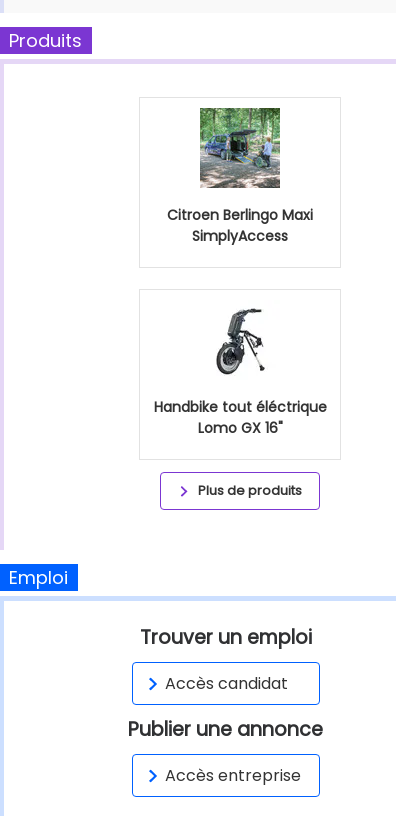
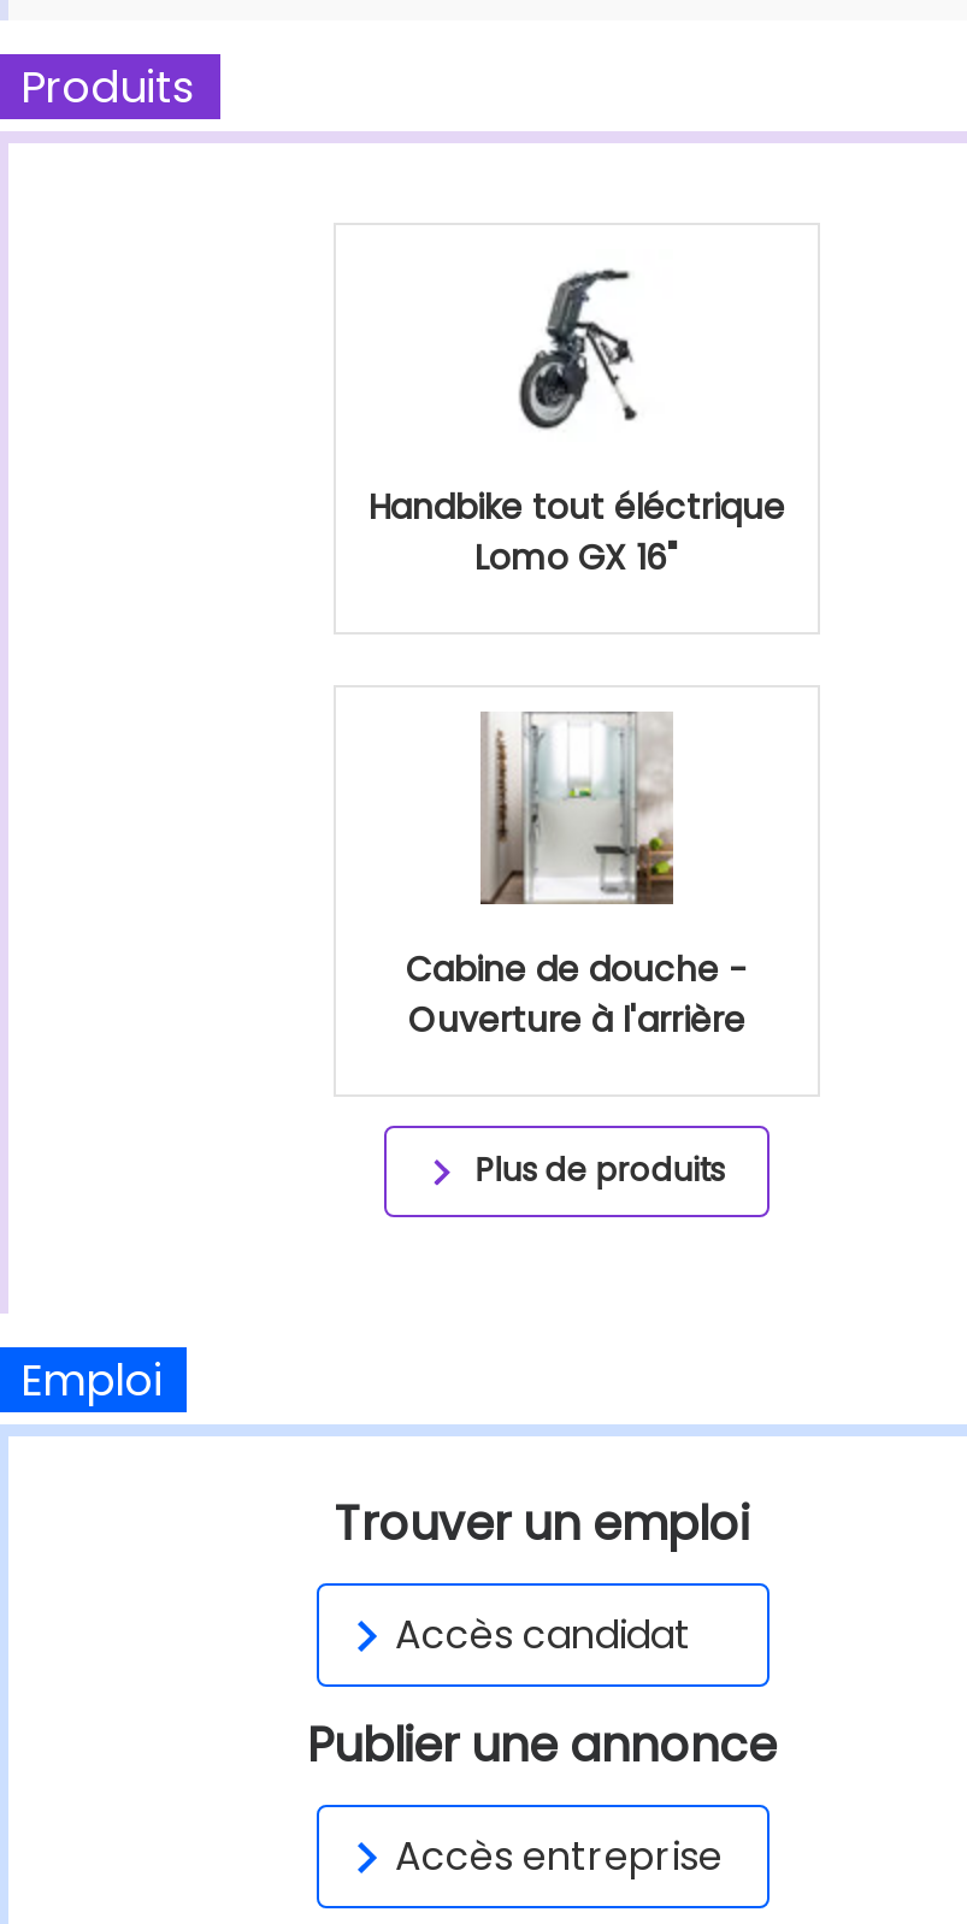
- [image]
- Citroen Berlingo Maxi
- SimplyAccess

moved up: [image] | Handbike tout éléctrique | Lomo GX 16"

+ [image]
+ Cabine de douche -
+ Ouverture à l'arrière
